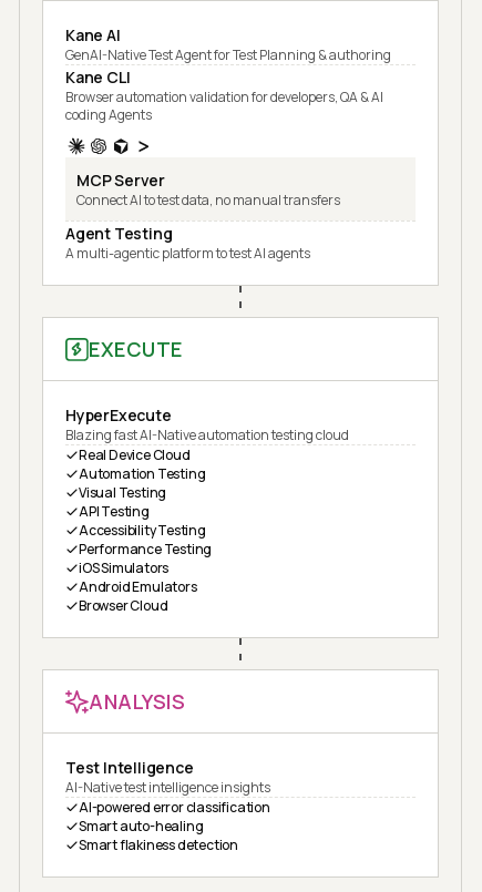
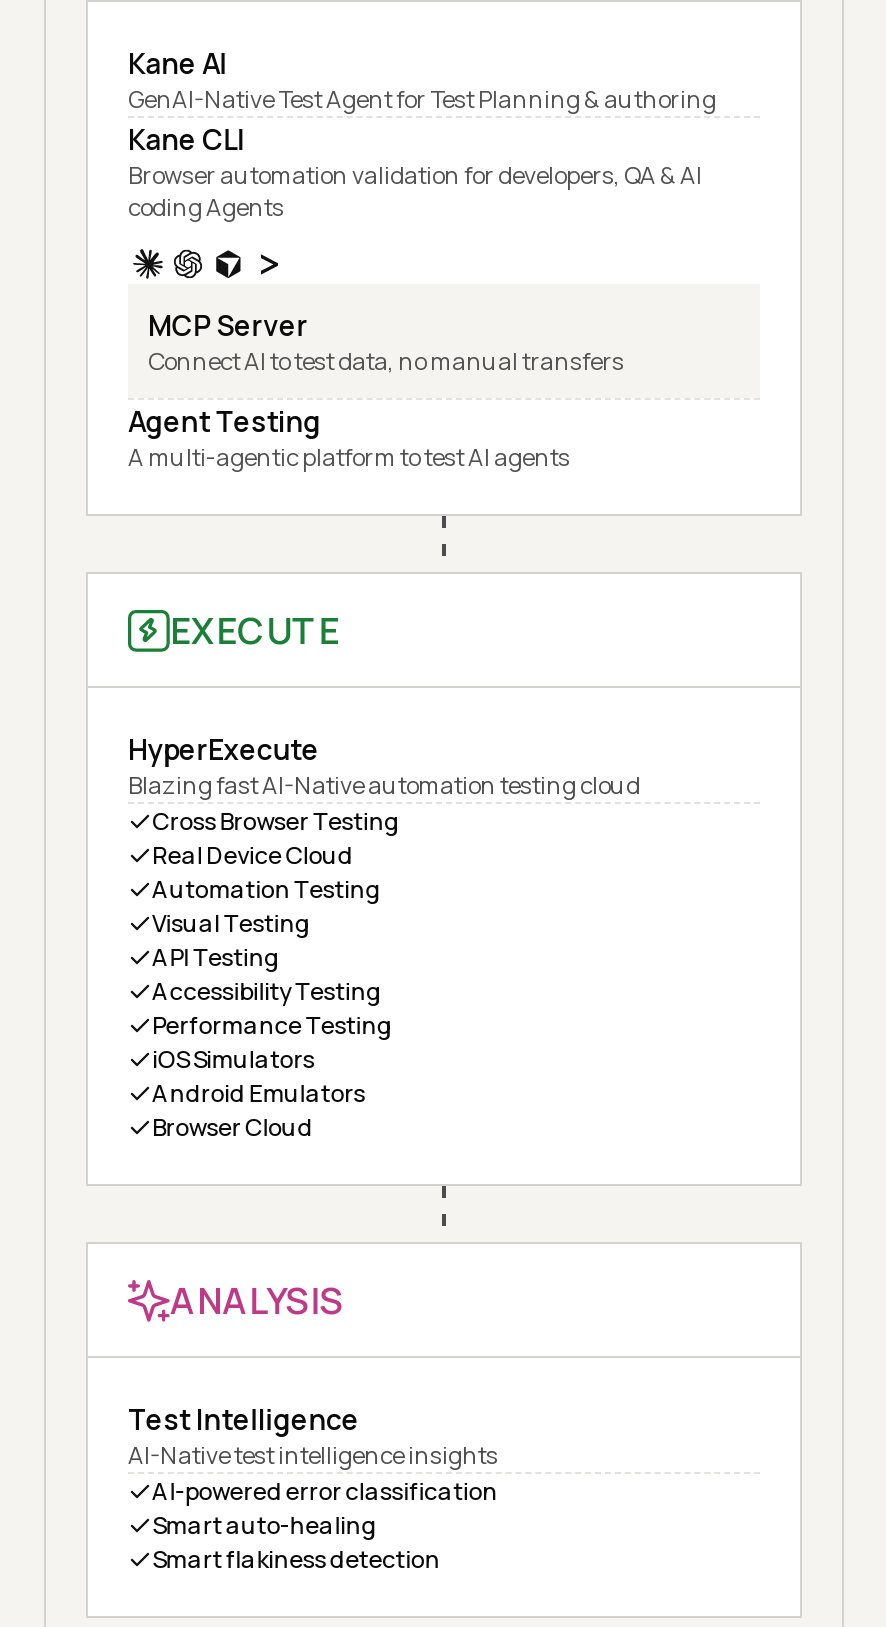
+ Cross Browser Testing
